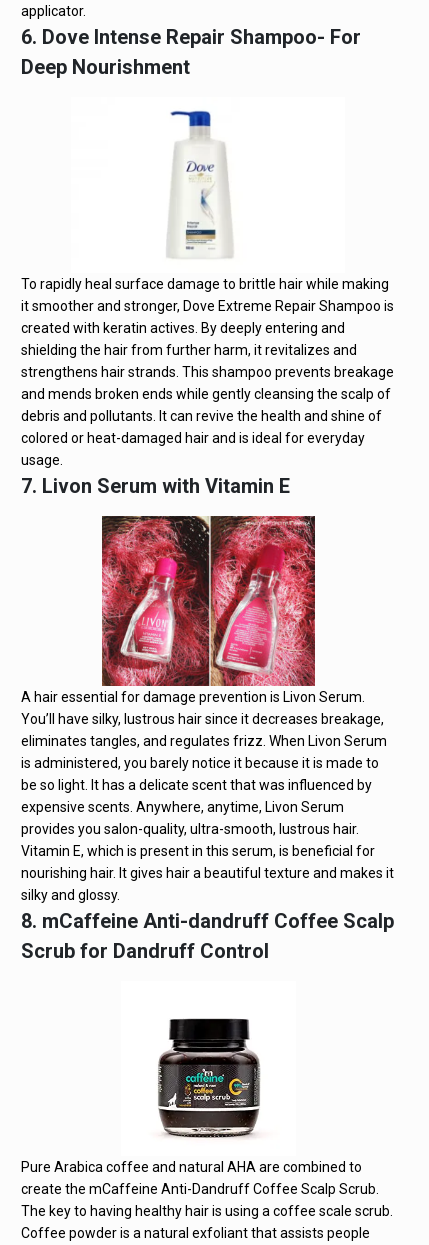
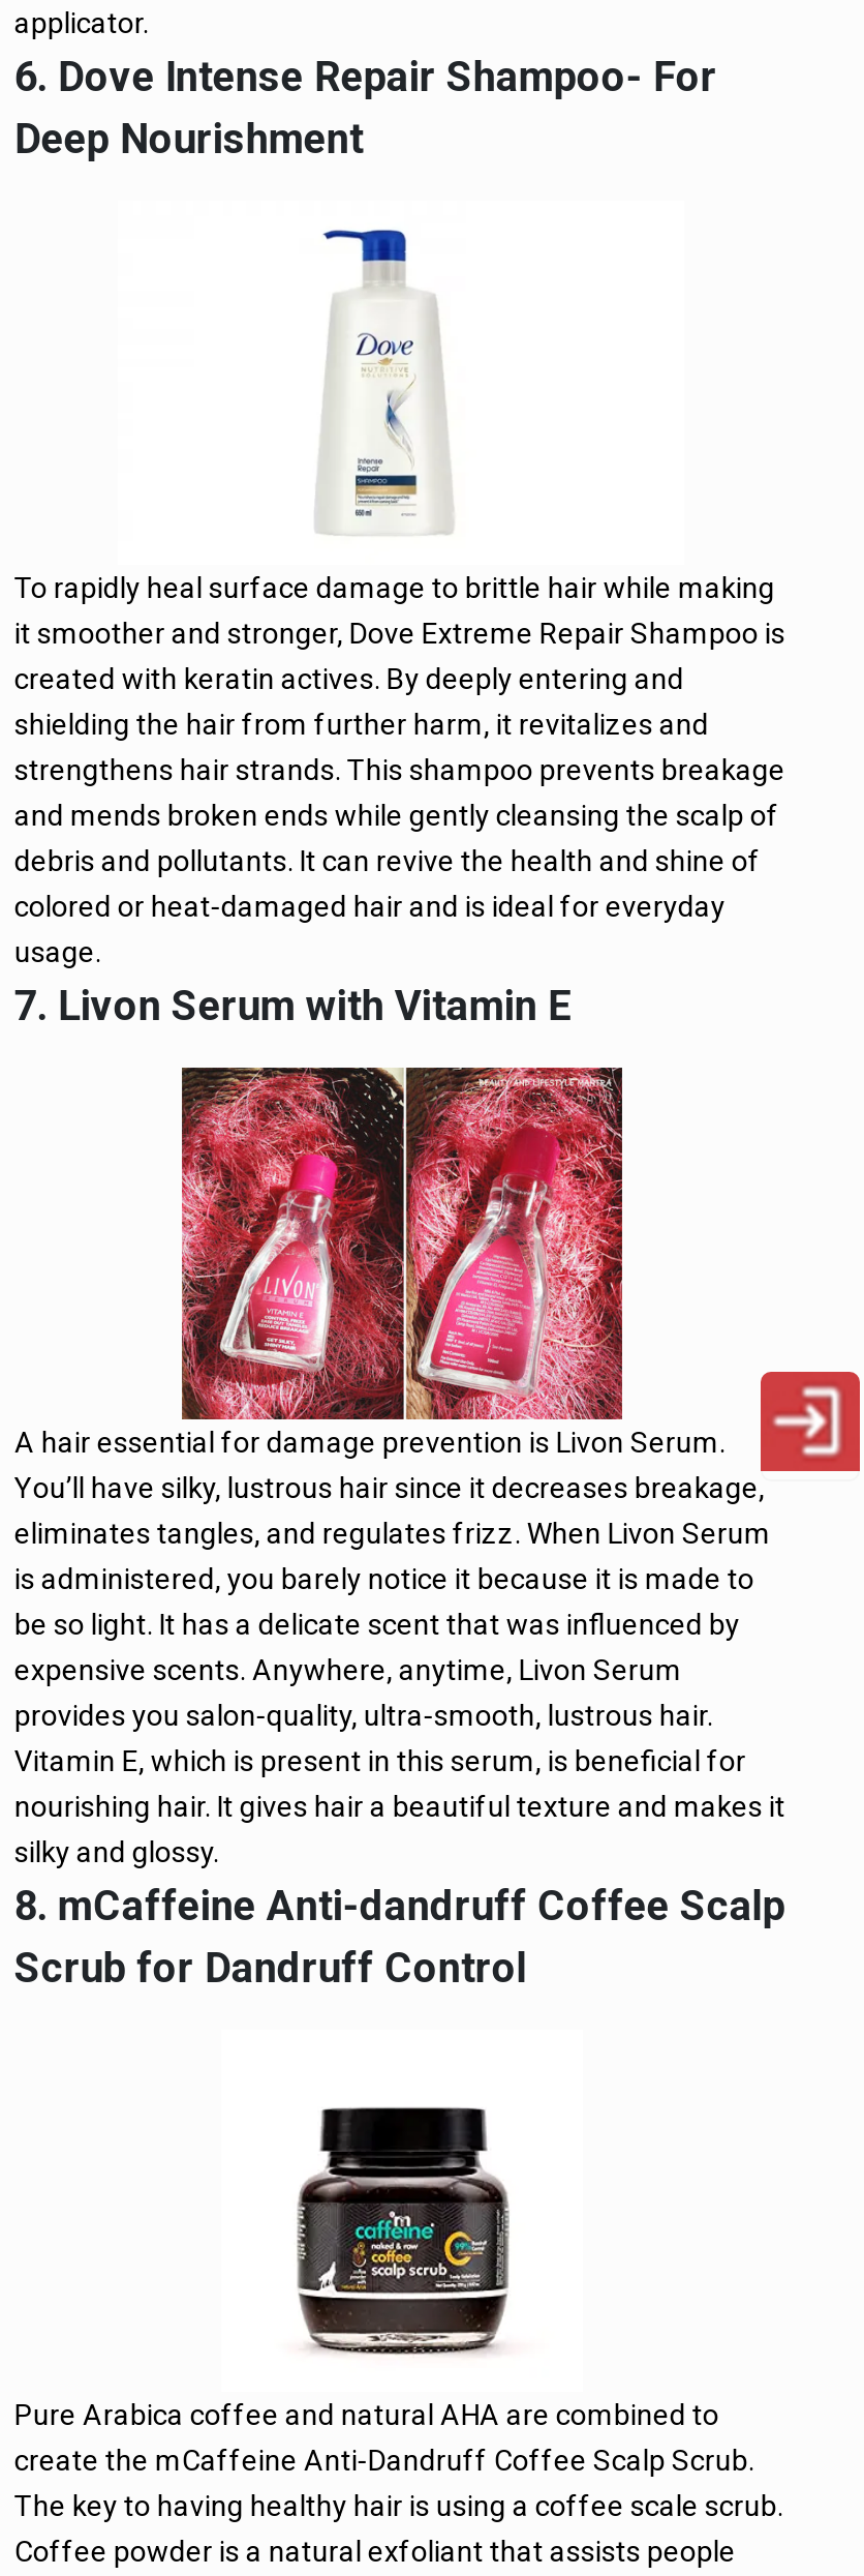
+ [image]
